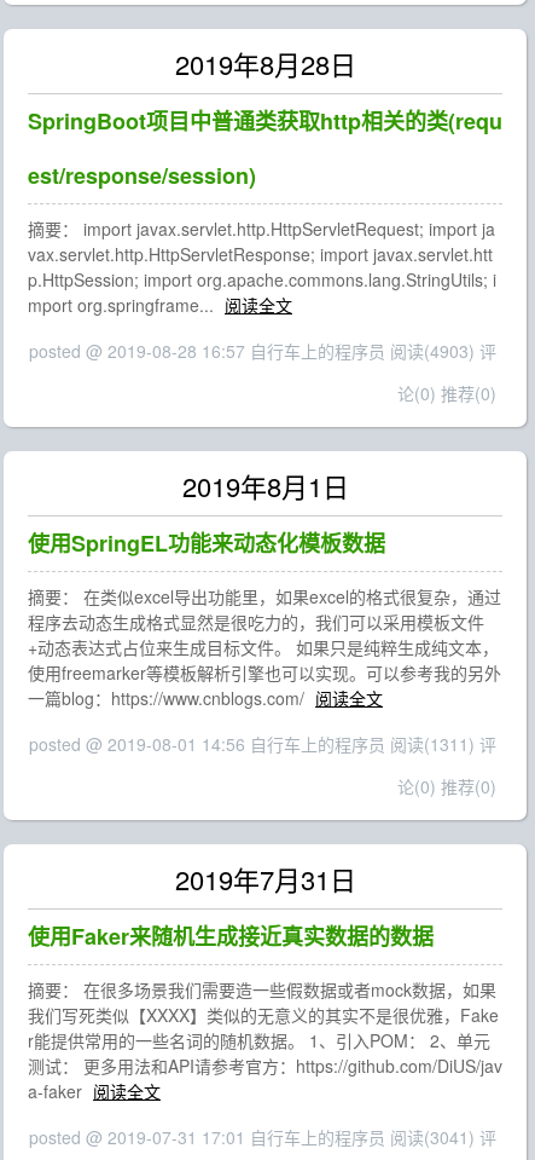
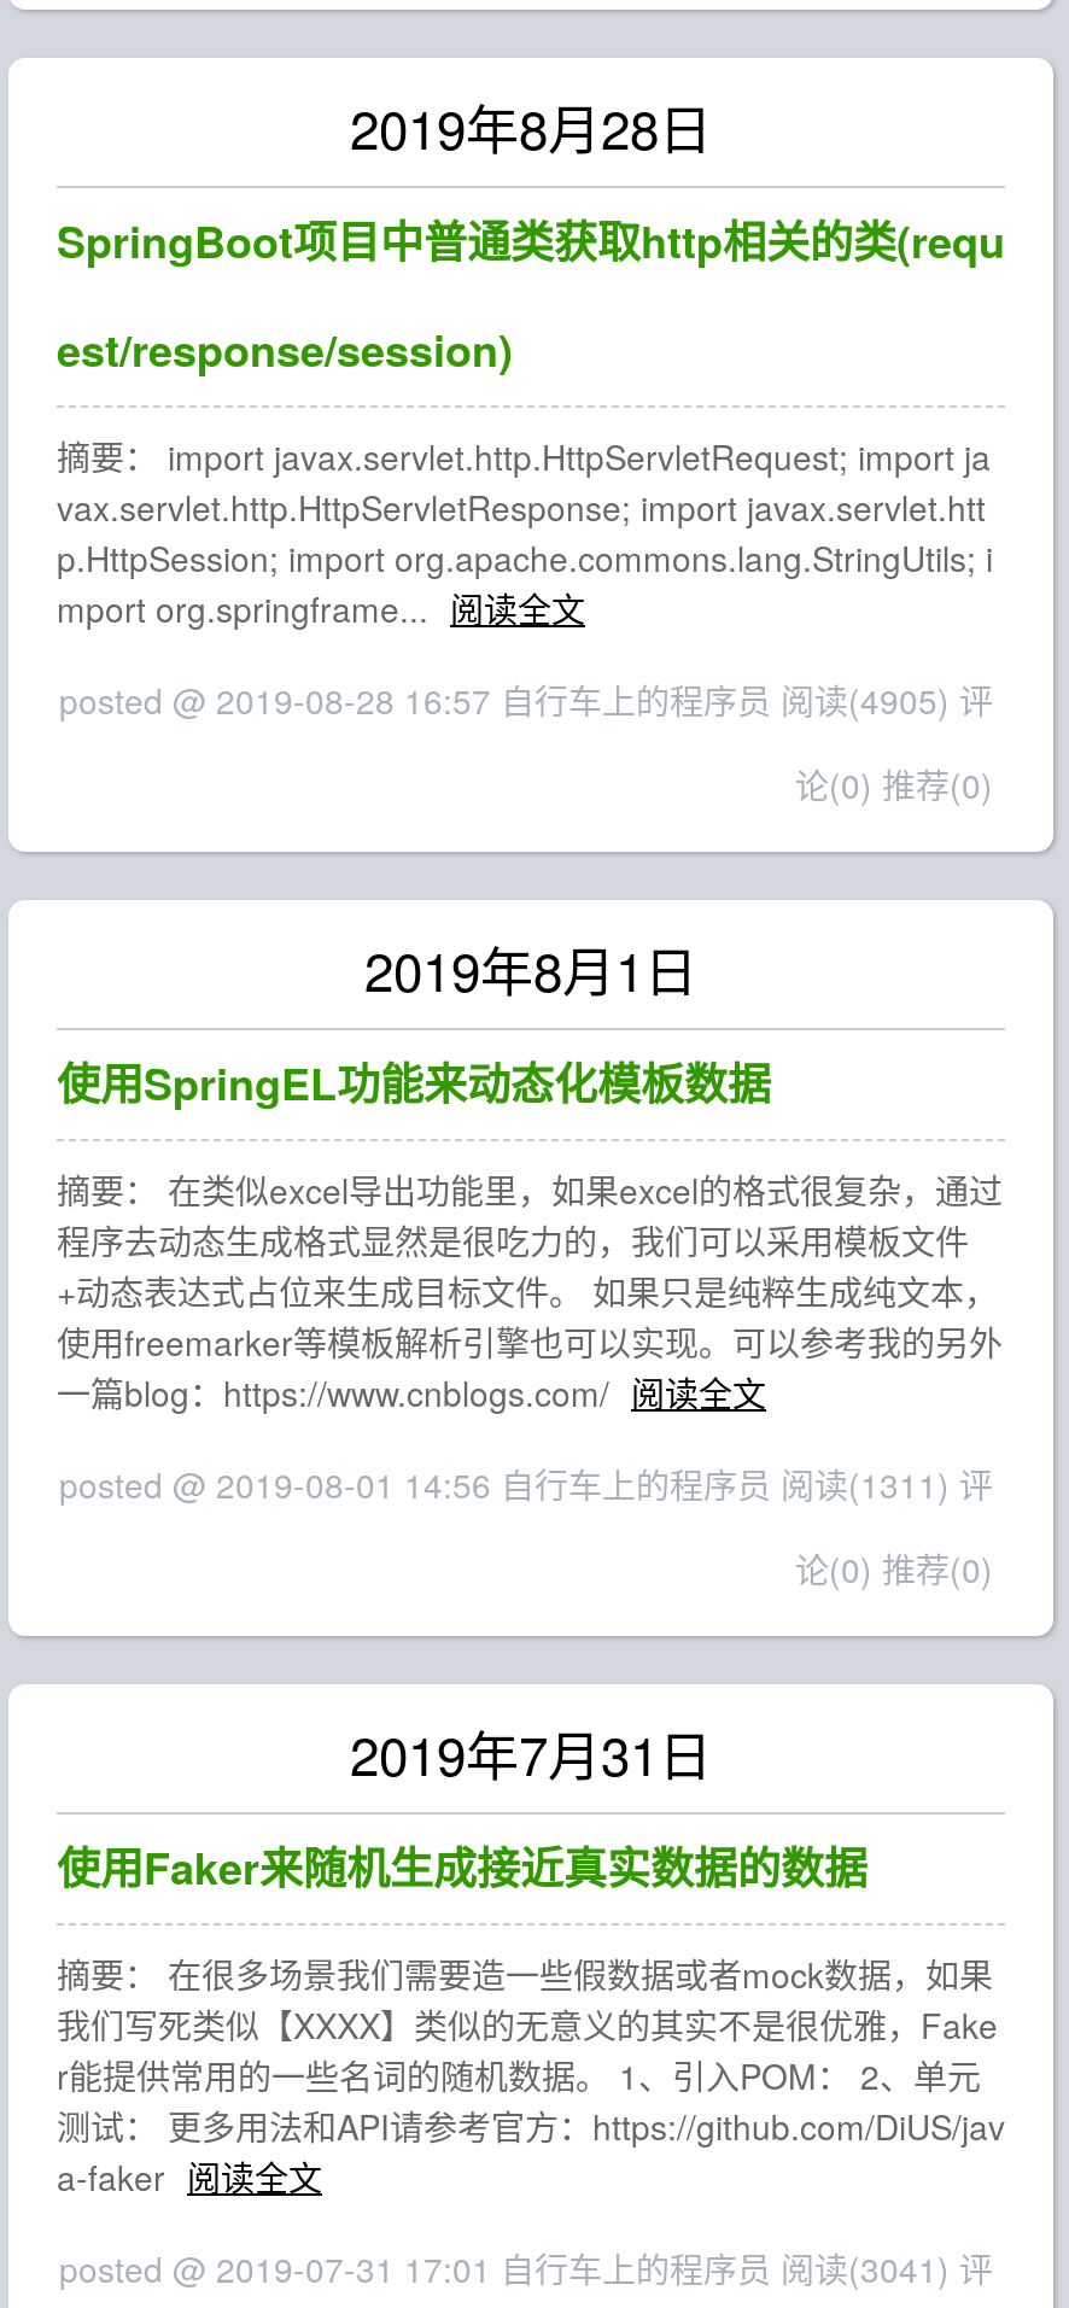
- posted @ 2019-08-28 16:57 自行车上的程序员阅读(4903) 评
+ posted @ 2019-08-28 16:57 自行车上的程序员阅读(4905) 评
